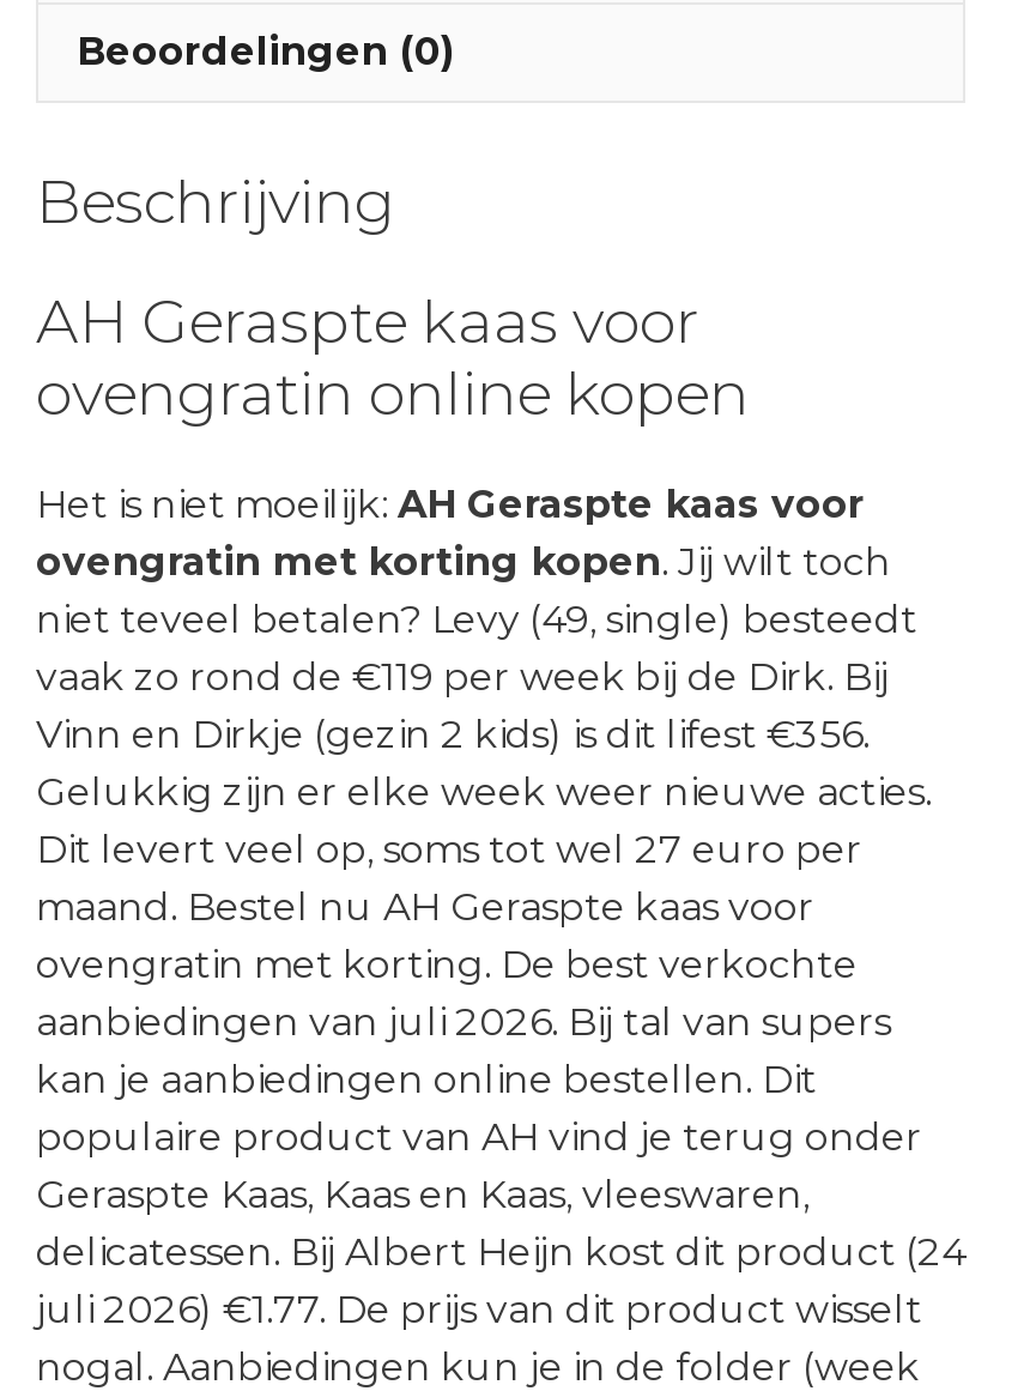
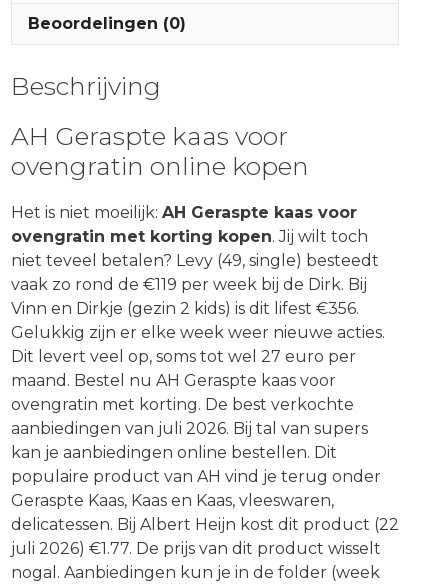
- delicatessen. Bij Albert Heijn kost dit product (24
+ delicatessen. Bij Albert Heijn kost dit product (22
